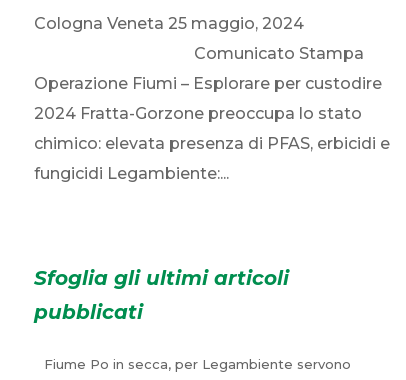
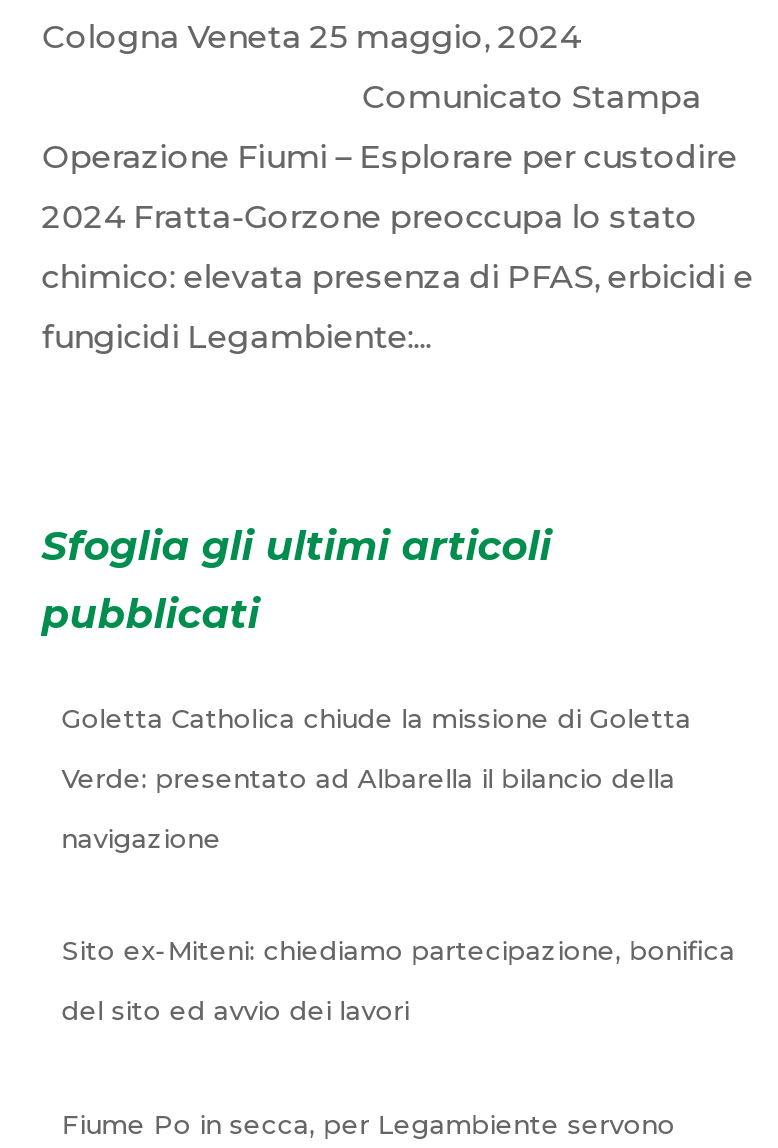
+ Goletta Catholica chiude la missione di Goletta
+ Verde: presentato ad Albarella il bilancio della
+ navigazione

+ Sito ex-Miteni: chiediamo partecipazione, bonifica
+ del sito ed avvio dei lavori
